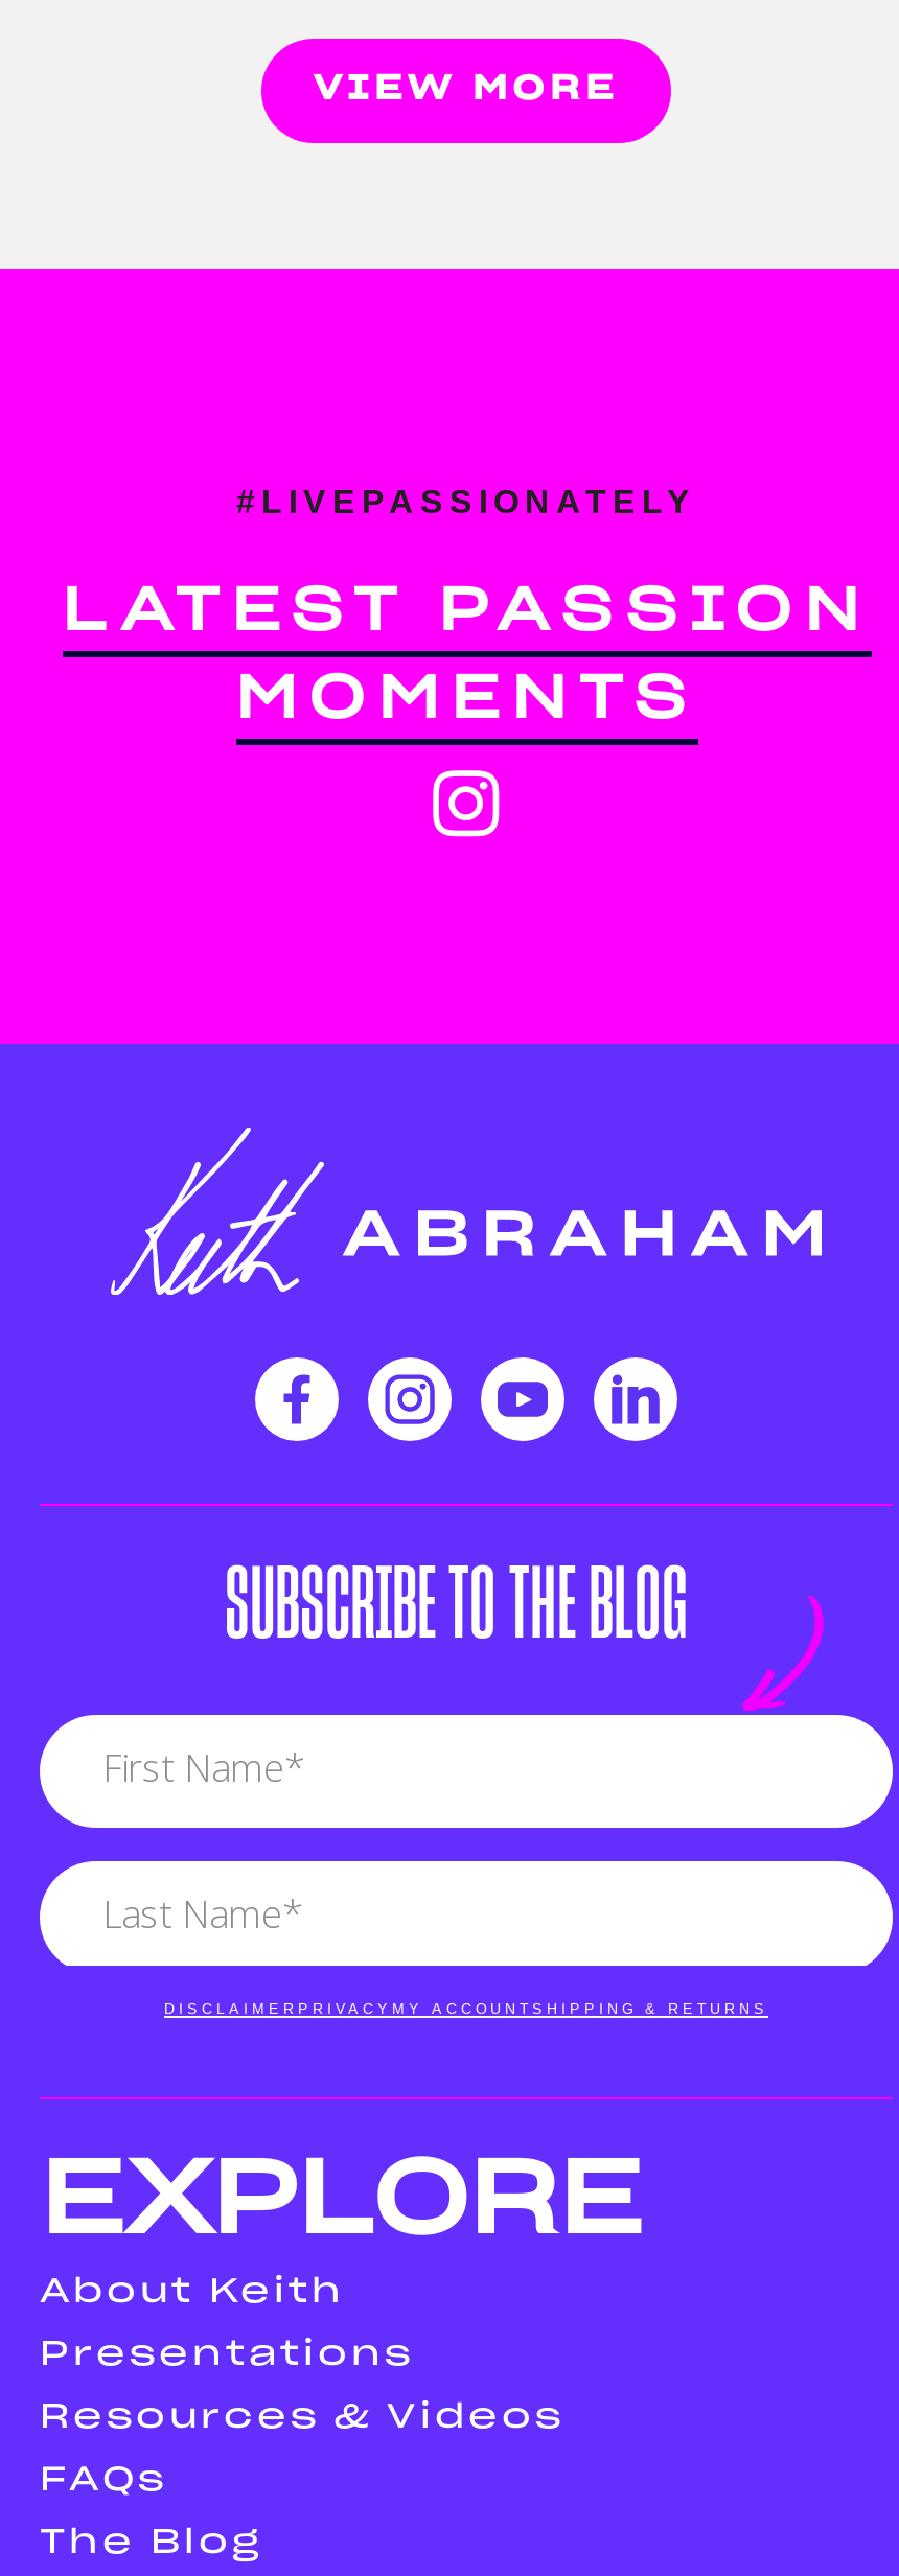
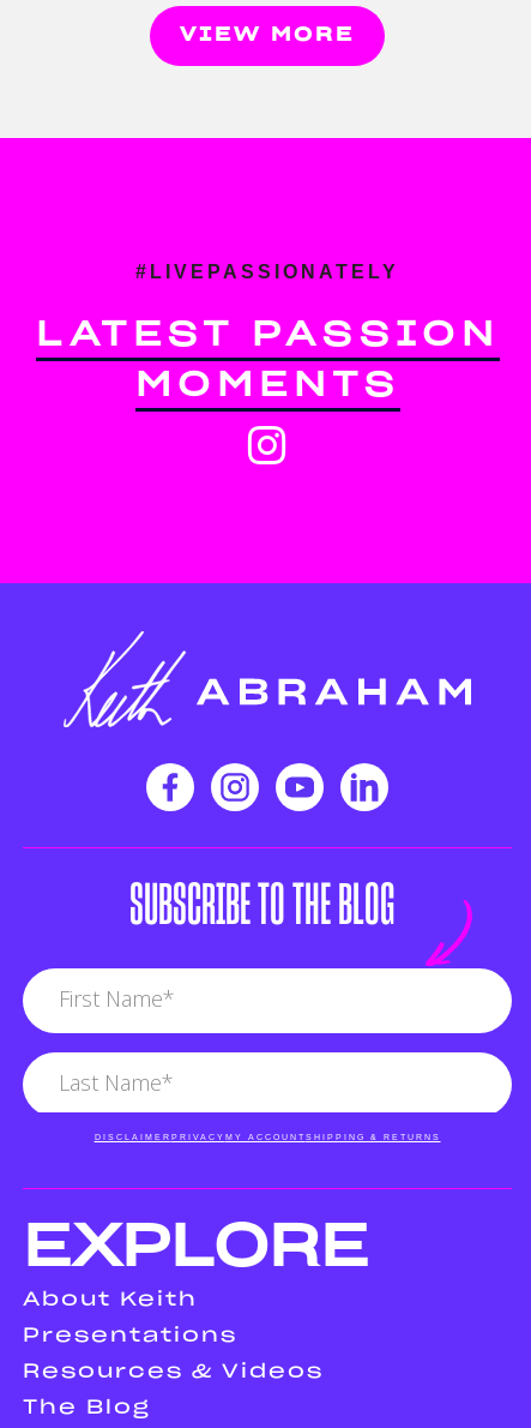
- FAQs
